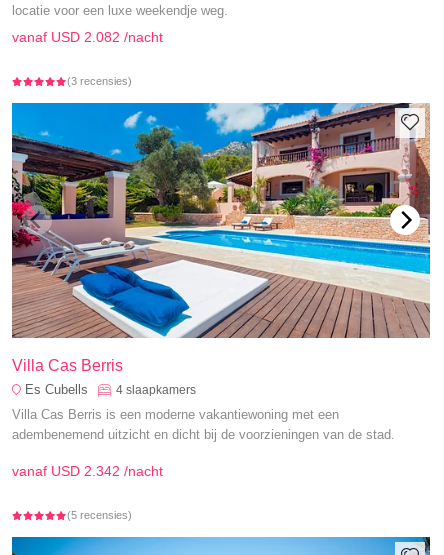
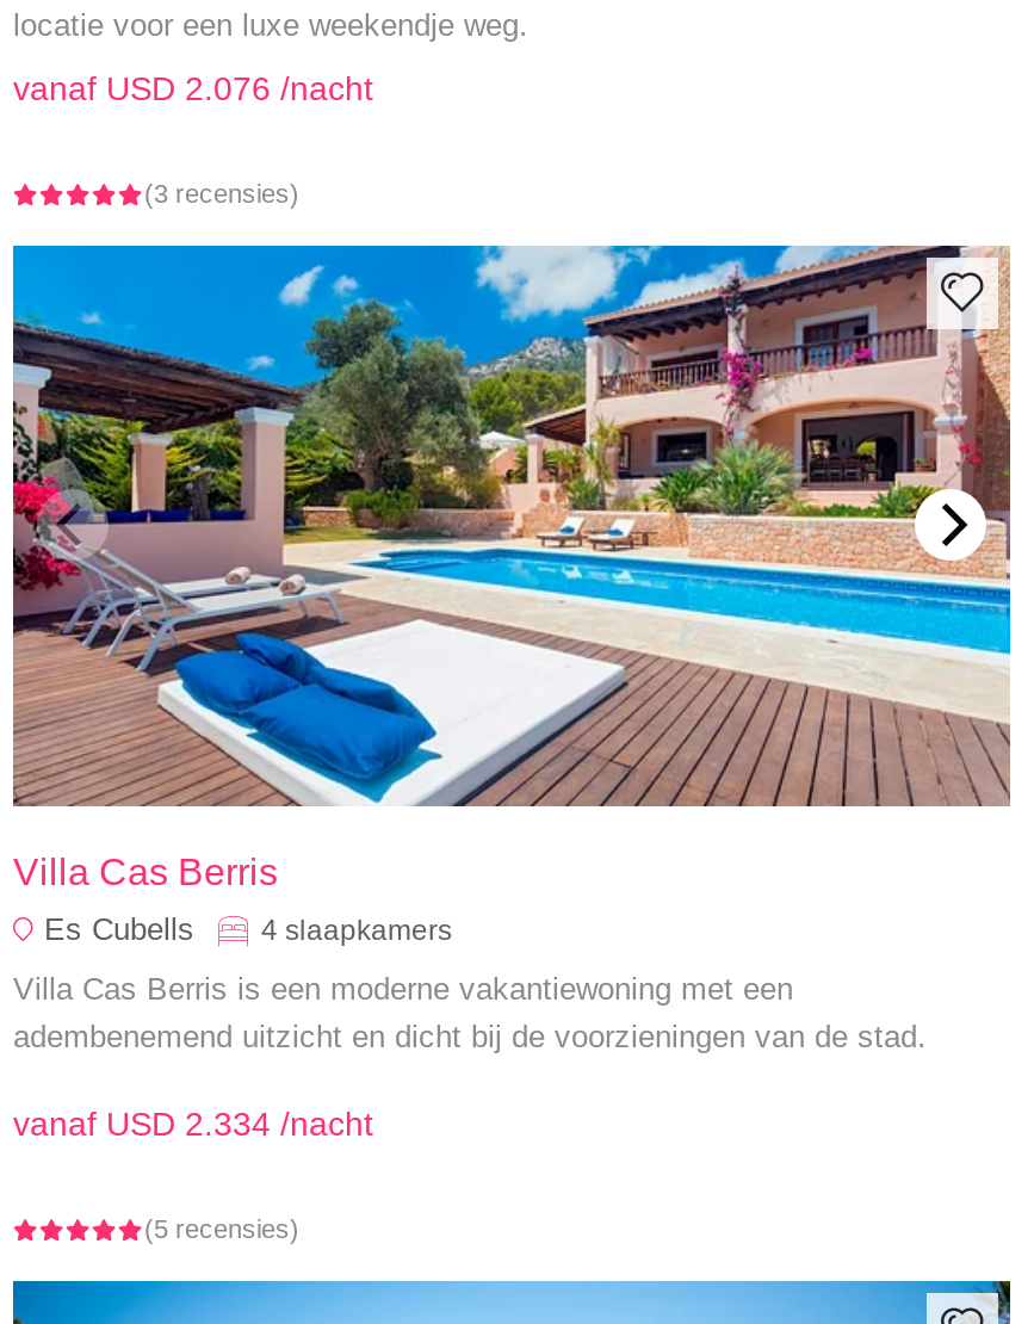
- vanaf USD 2.082 /nacht
+ vanaf USD 2.076 /nacht

- vanaf USD 2.342 /nacht
+ vanaf USD 2.334 /nacht
